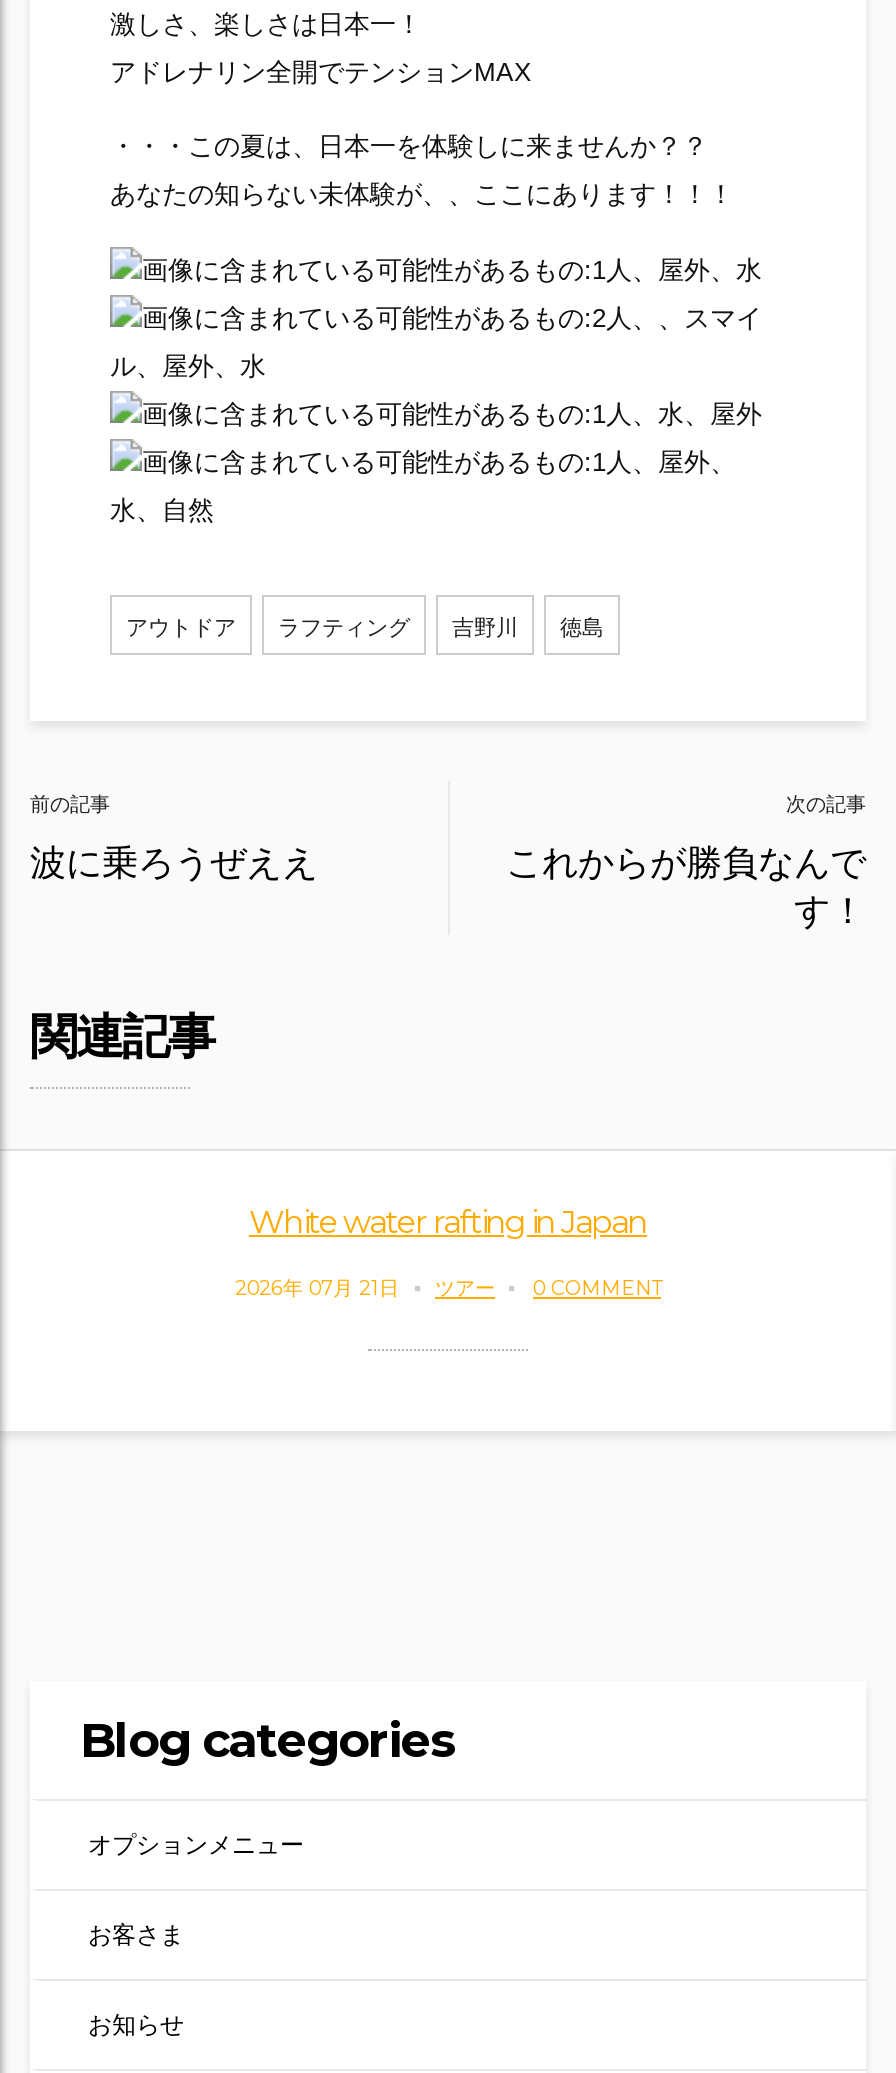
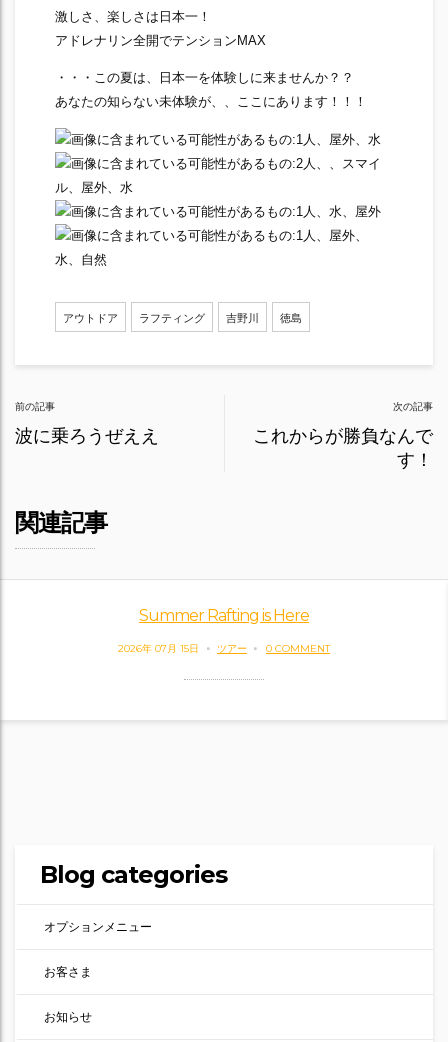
- White water rafting in Japan
+ Summer Rafting is Here

- 2026年 07月 21日
+ 2026年 07月 15日
